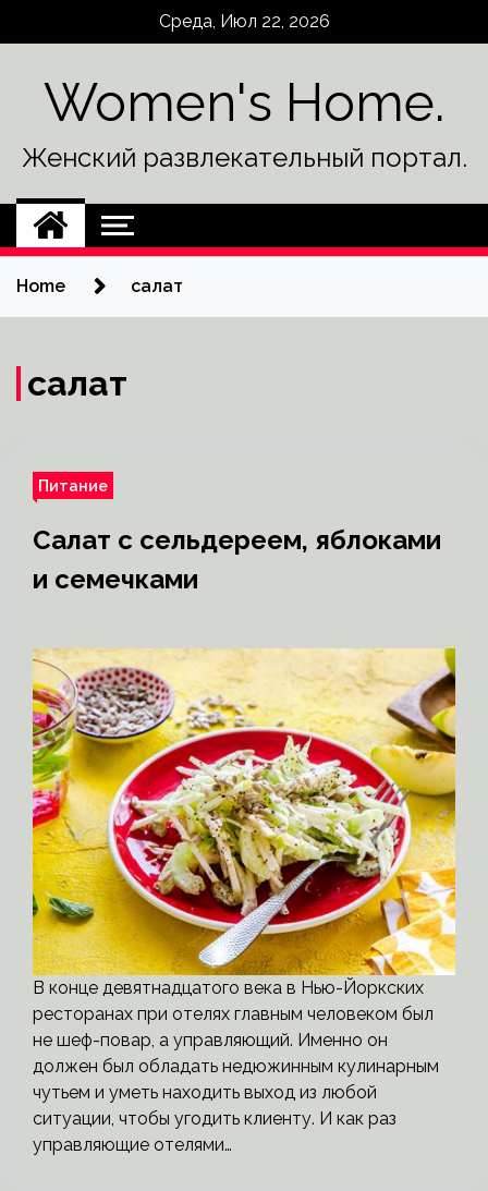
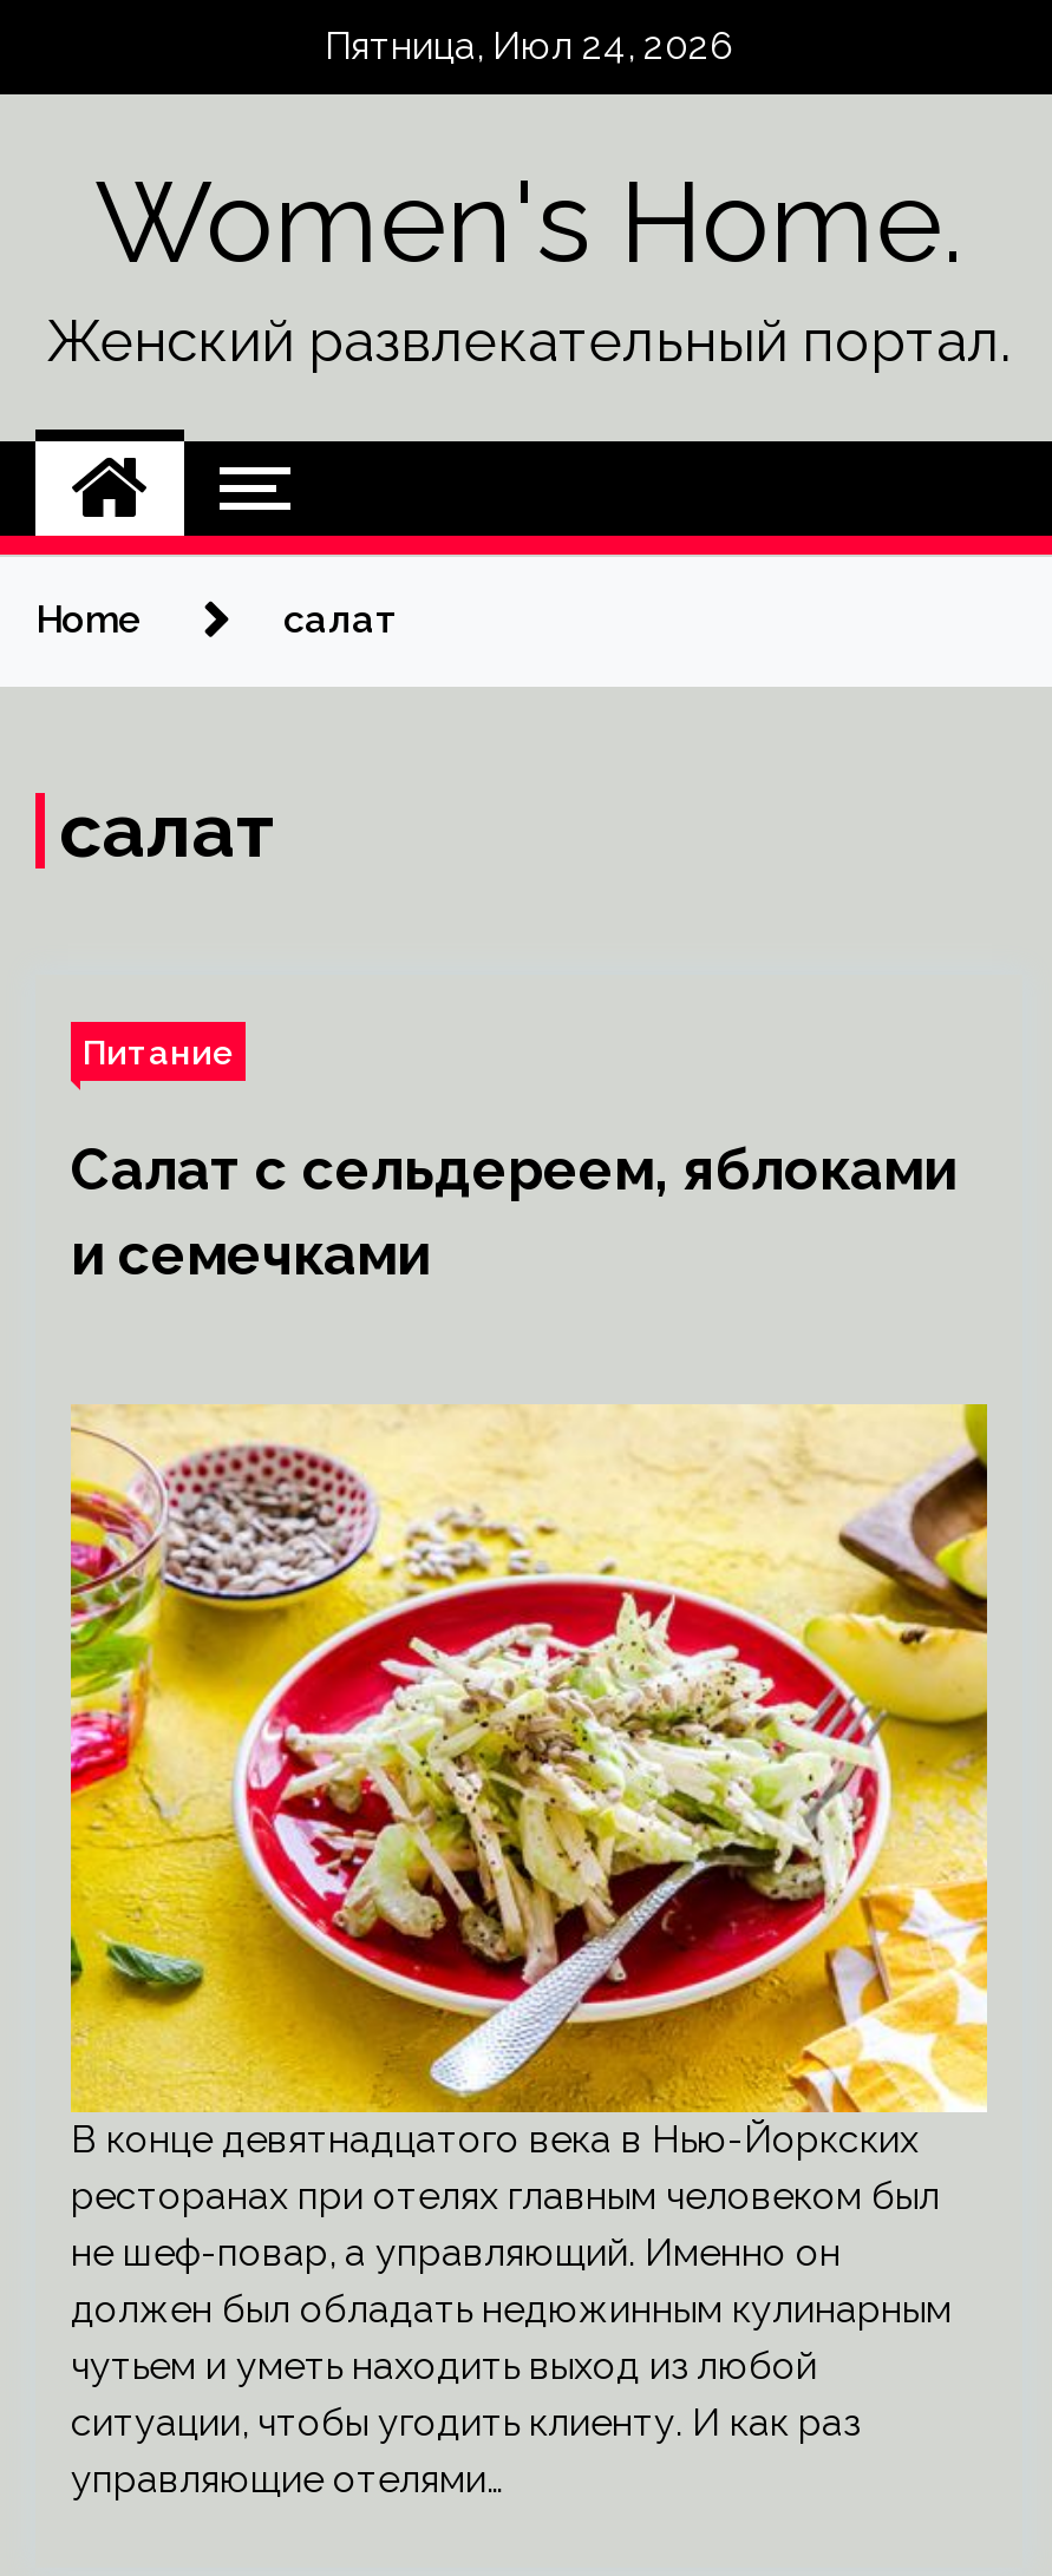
- Среда, Июл 22, 2026
+ Пятница, Июл 24, 2026
